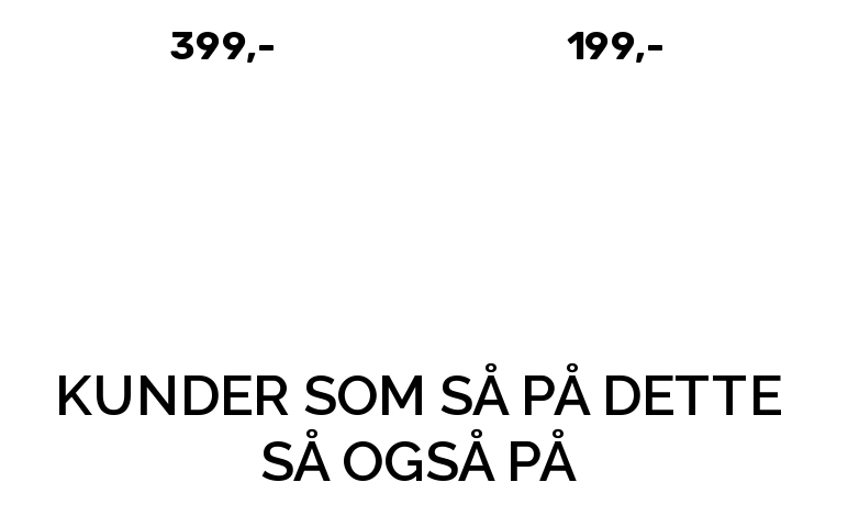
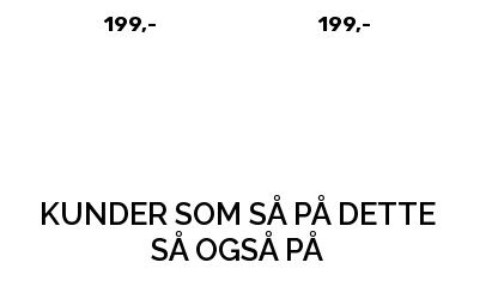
- 399,-
+ 199,-
